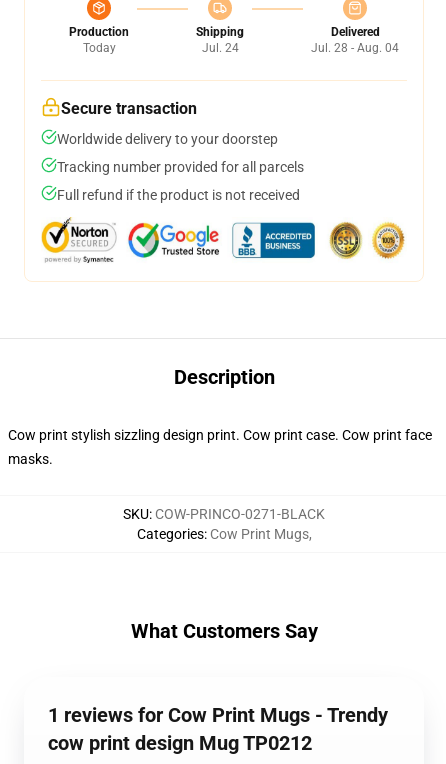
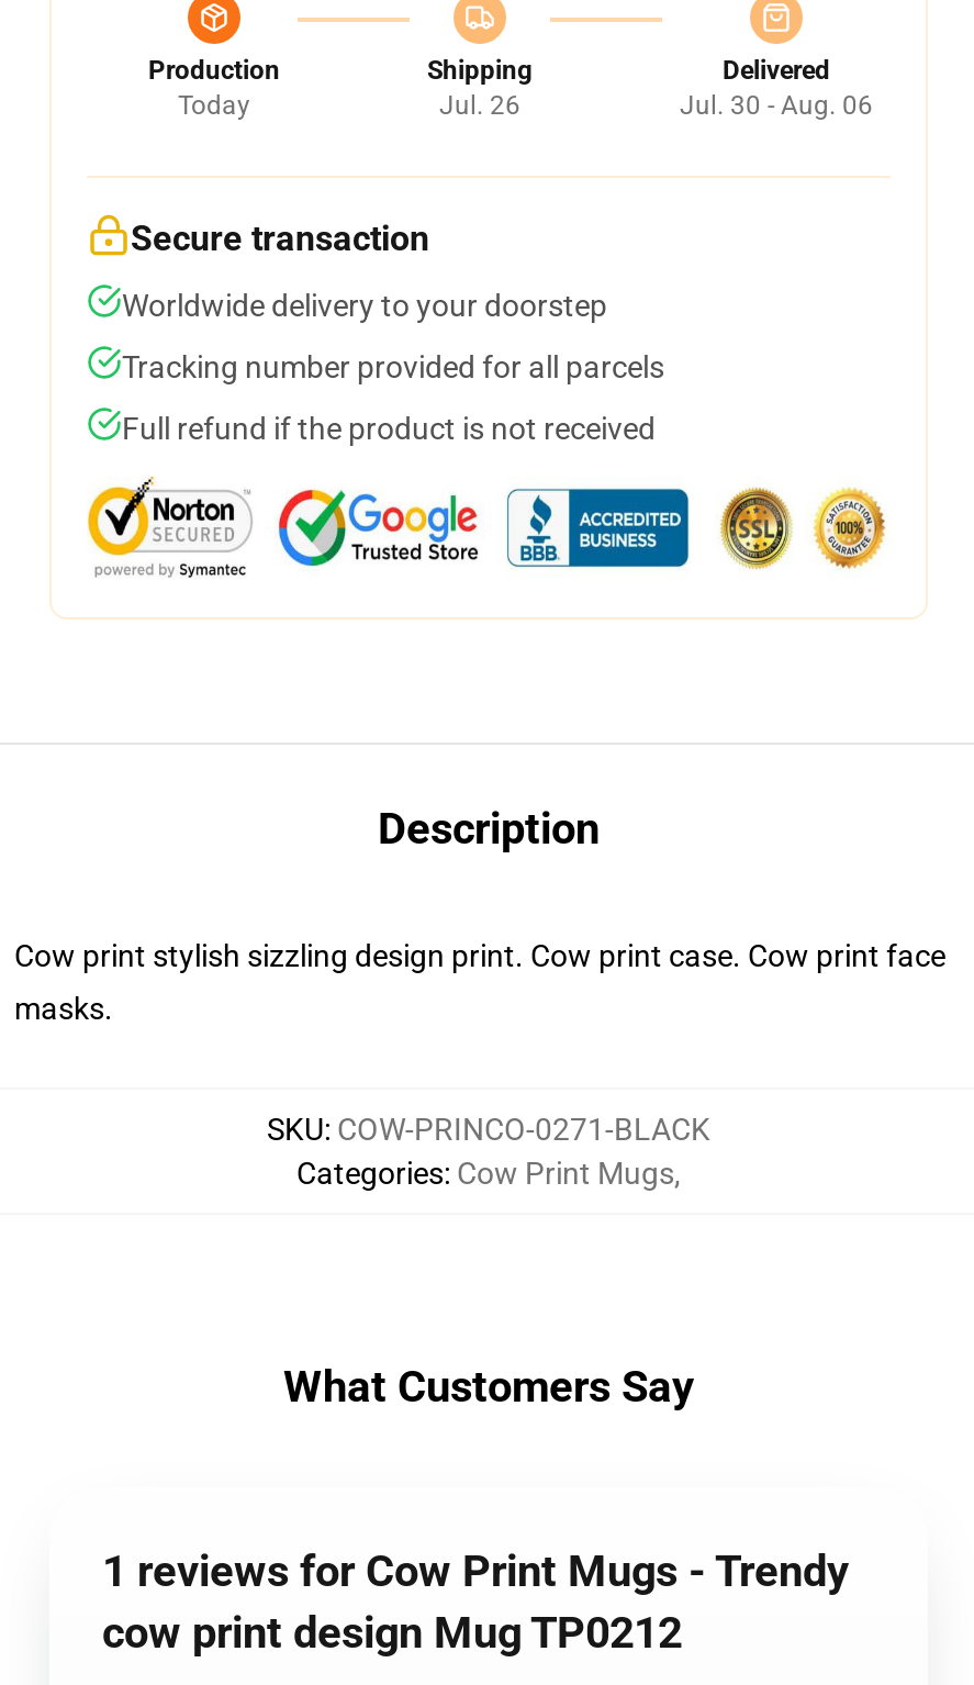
- Jul. 24
+ Jul. 26

- Jul. 28 - Aug. 04
+ Jul. 30 - Aug. 06
